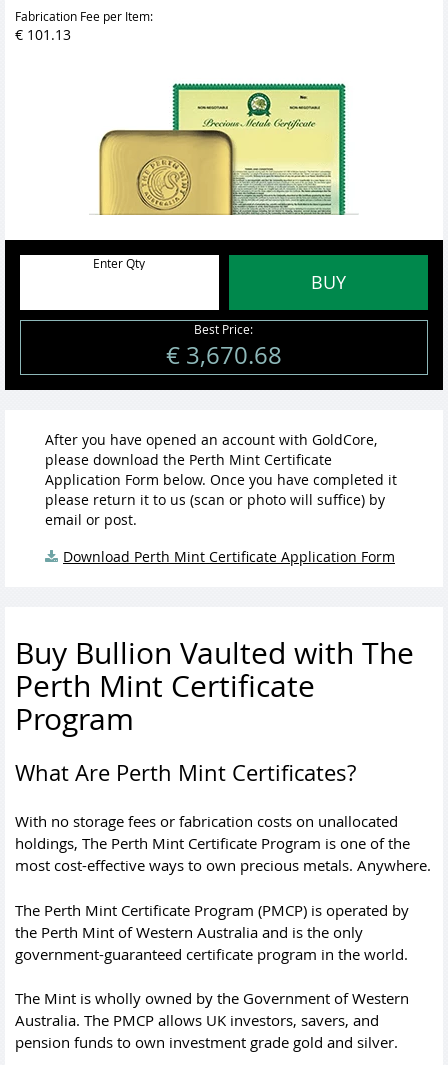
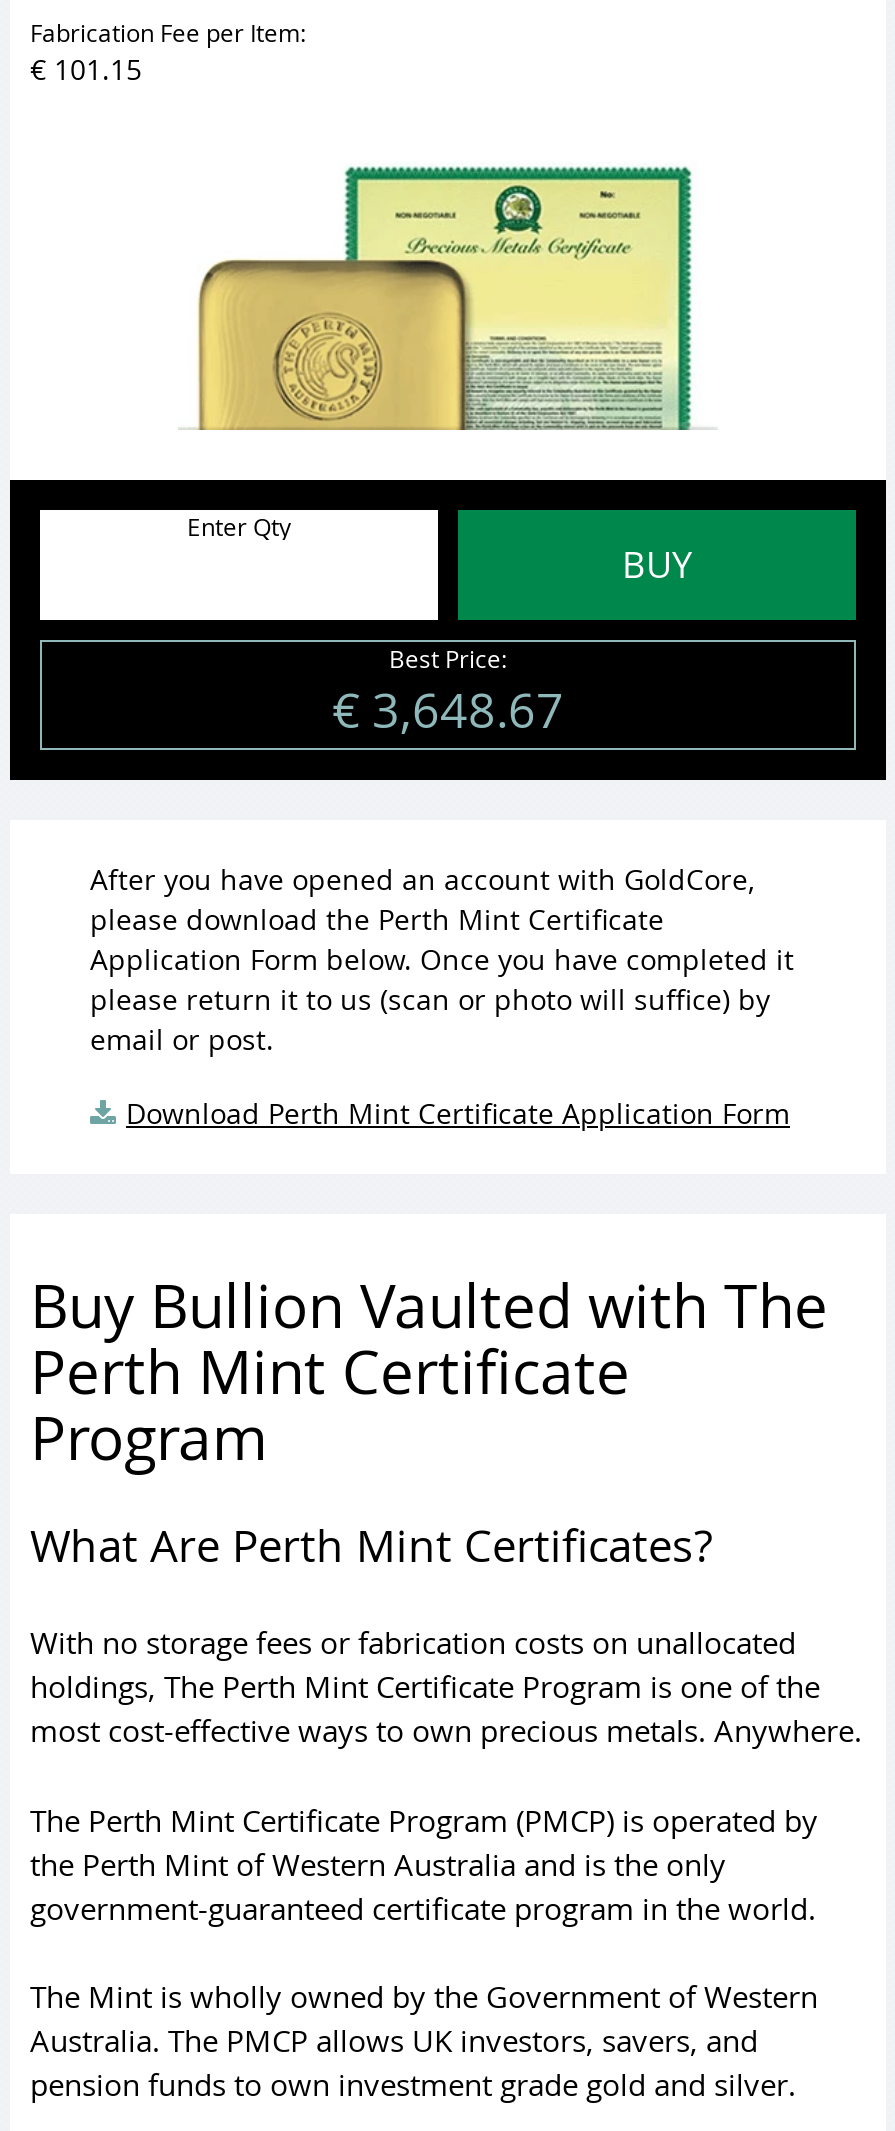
- € 101.13
+ € 101.15

- € 3,670.68
+ € 3,648.67
